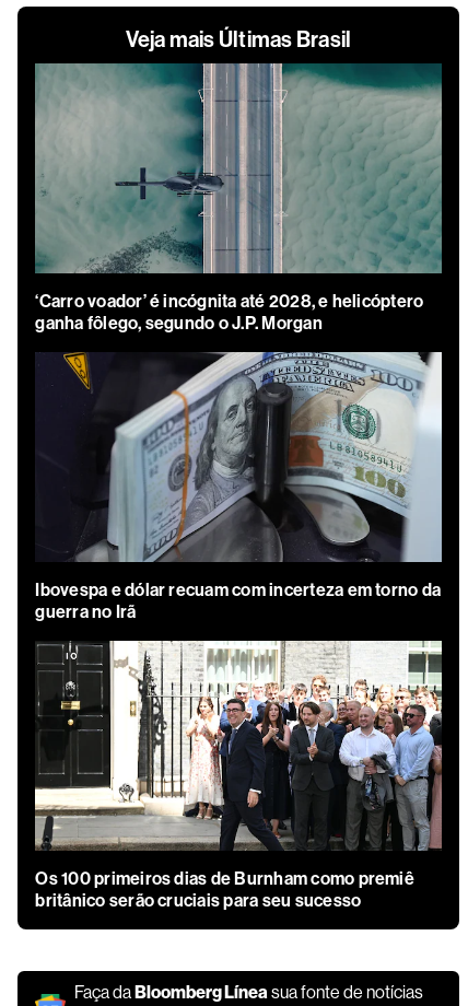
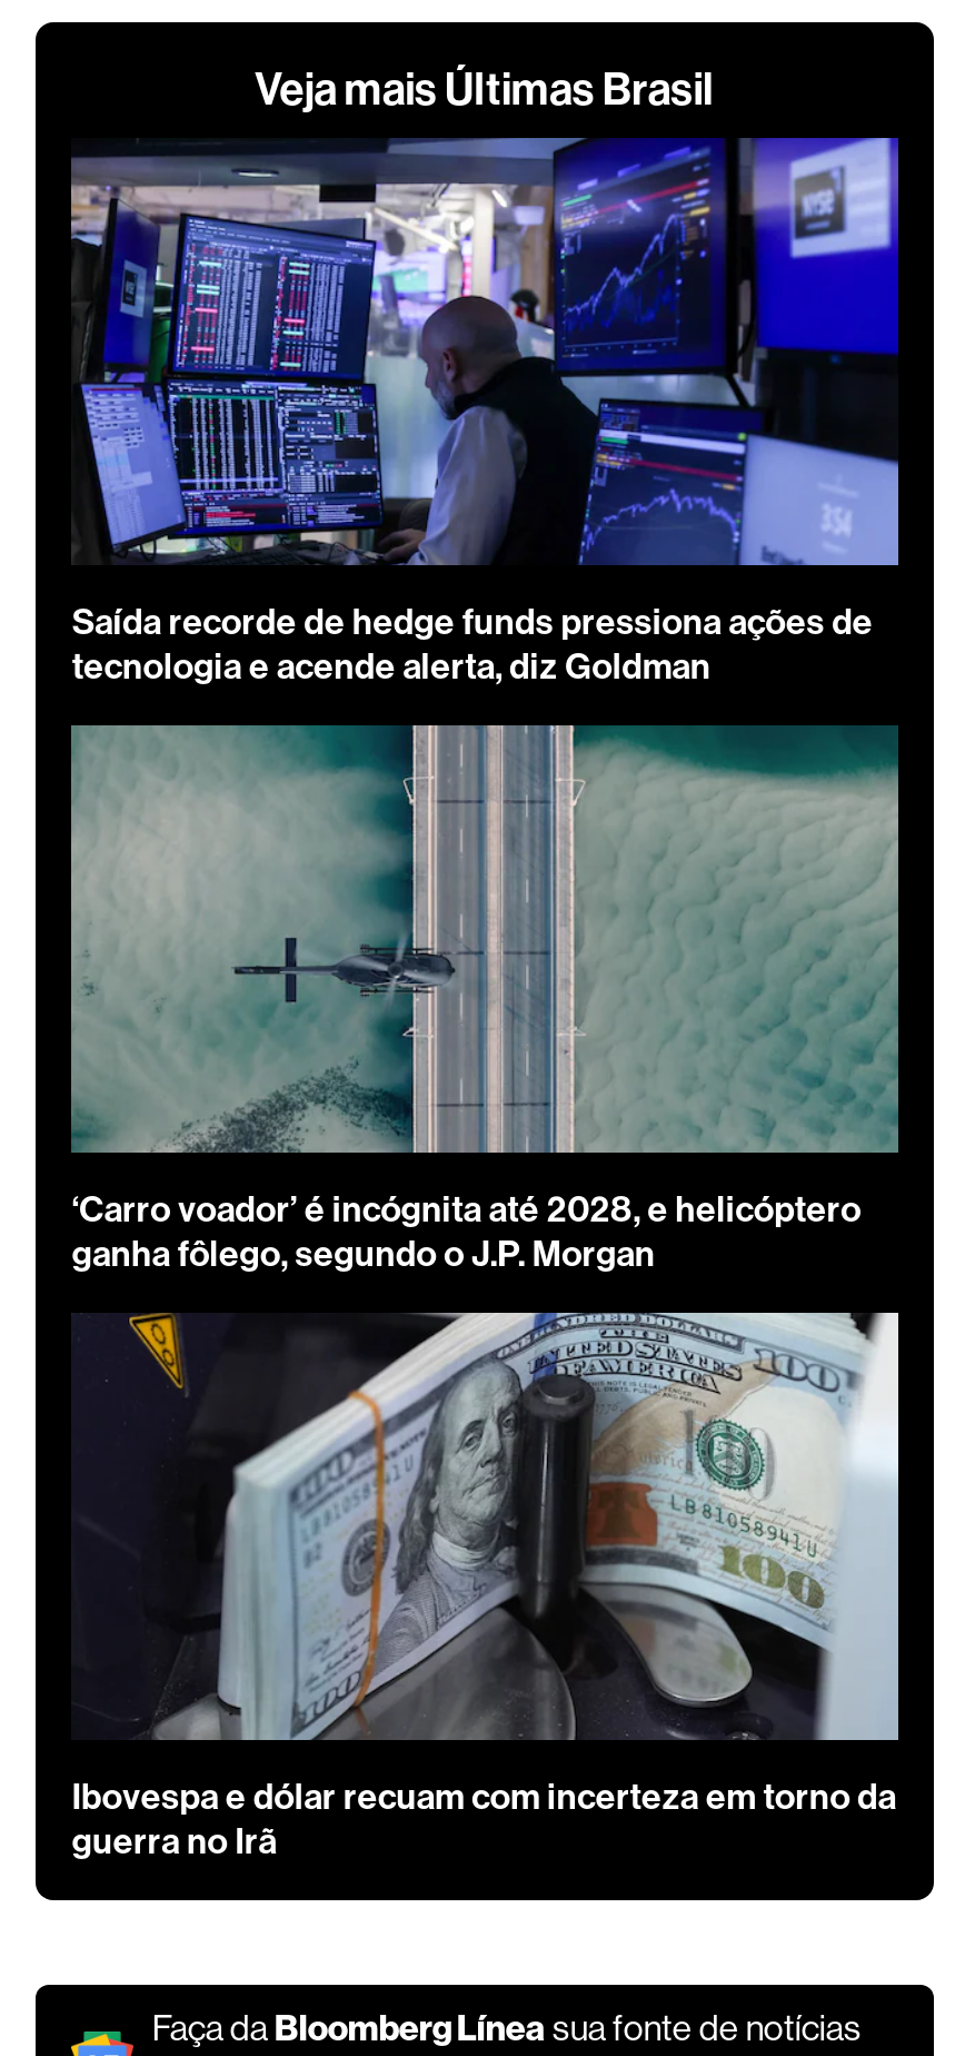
+ [image]
+ Saída recorde de hedge funds pressiona ações de
+ tecnologia e acende alerta, diz Goldman

moved down: [image] | ‘Carro voador’ é incógnita até 2028, e helicóptero | ganha fôlego, segundo o J.P. Morgan | Ibovespa e dólar recuam com incerteza em torno da | guerra no Irã

- [image]
- Os 100 primeiros dias de Burnham como premiê
- britânico serão cruciais para seu sucesso
